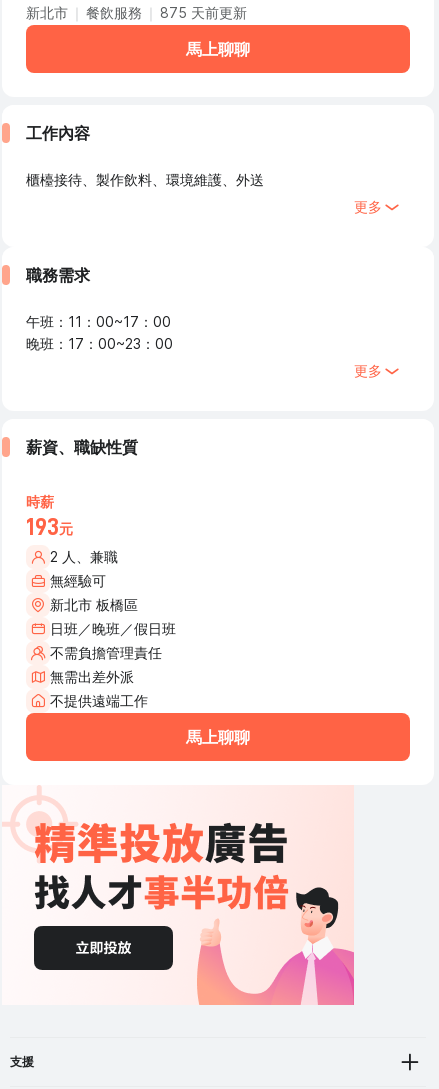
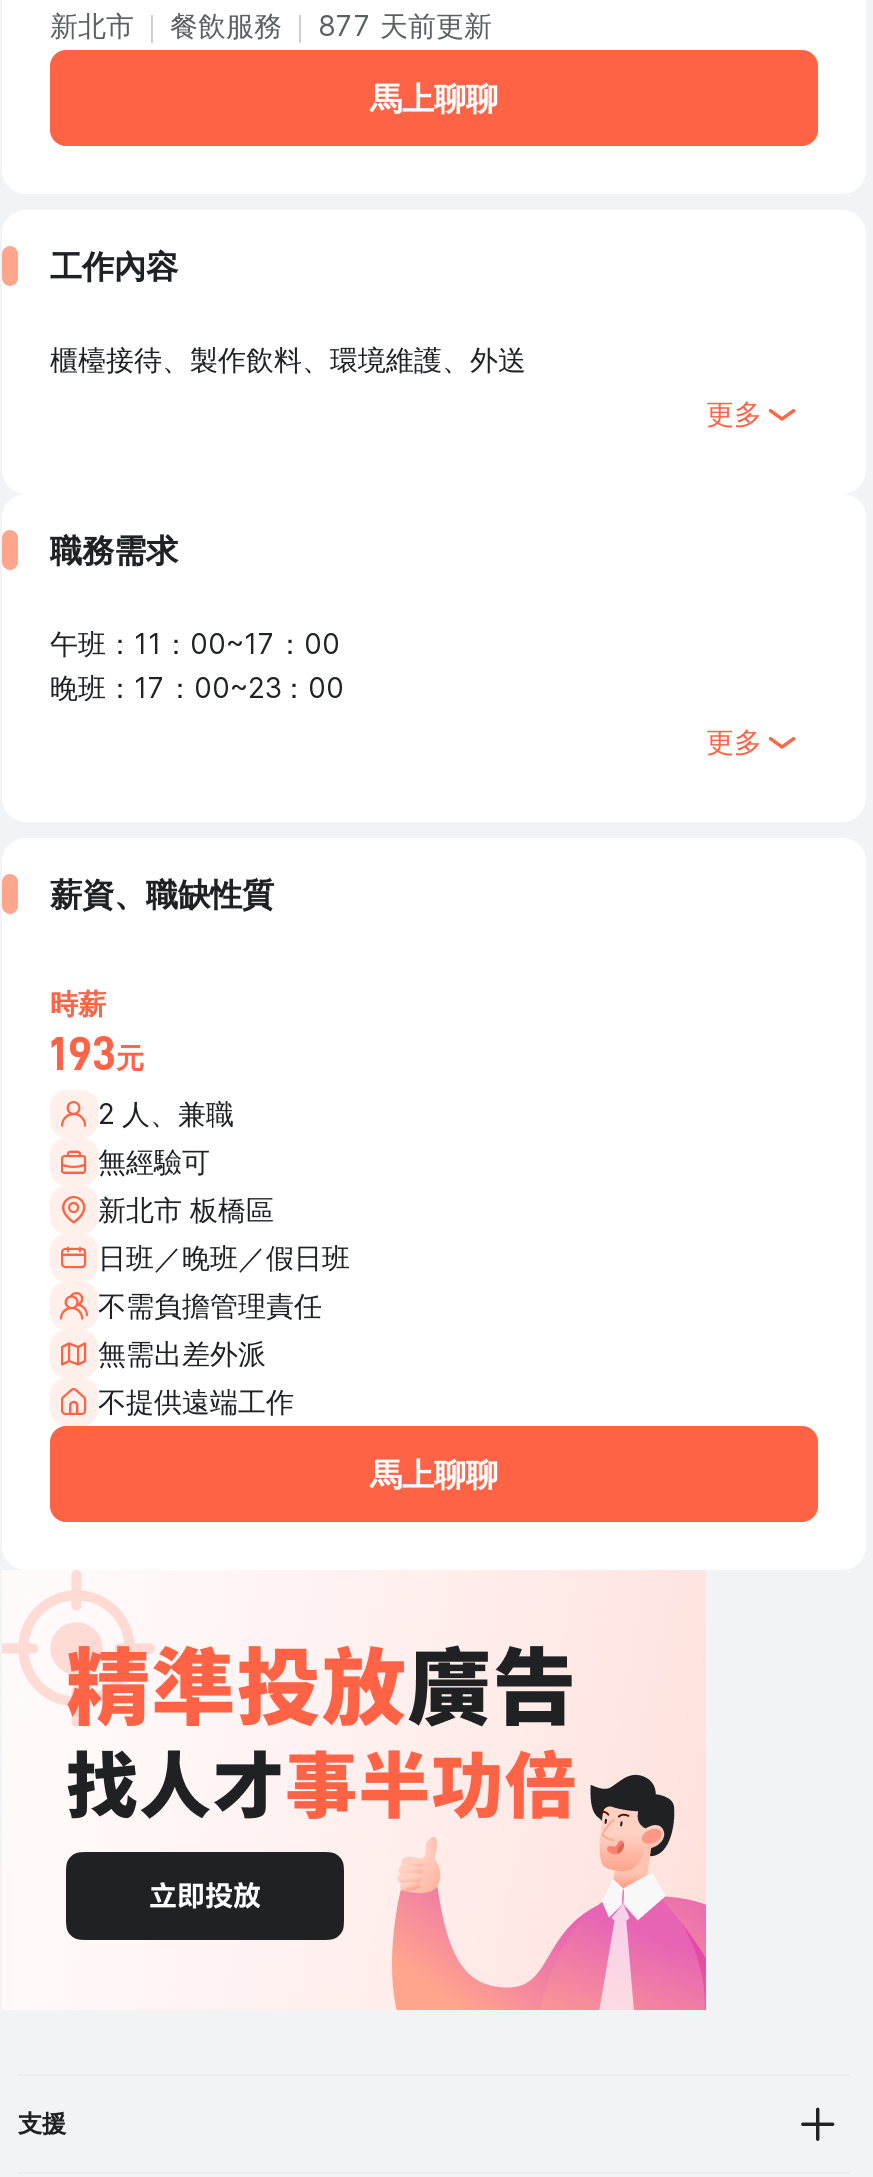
- 新北市 餐飲服務 875 天前更新
+ 新北市 餐飲服務 877 天前更新
